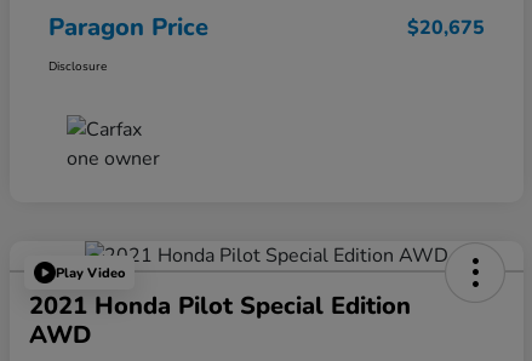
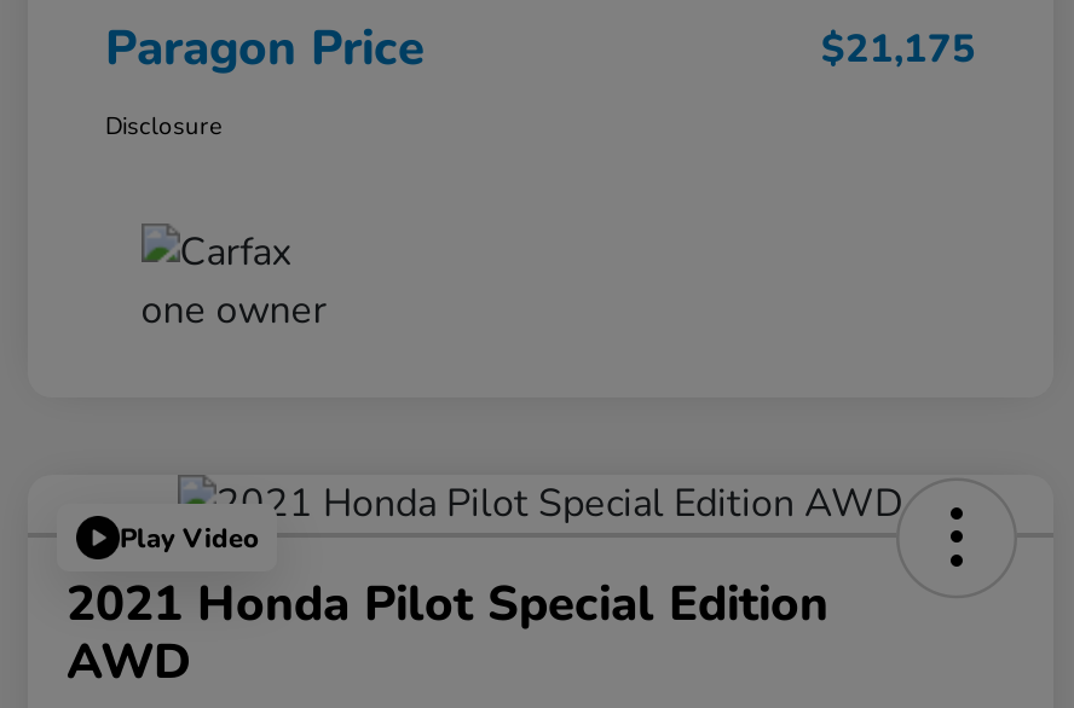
- $20,675
+ $21,175
